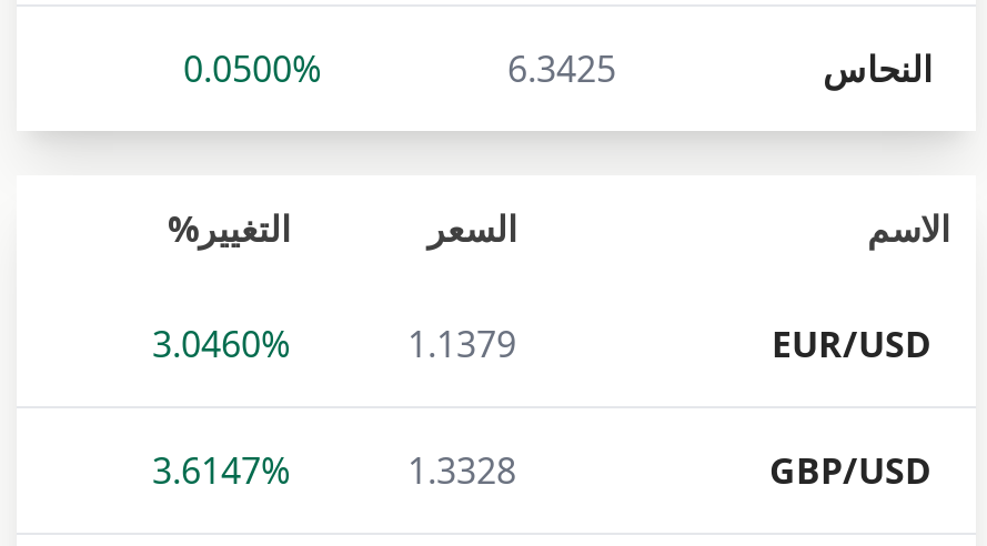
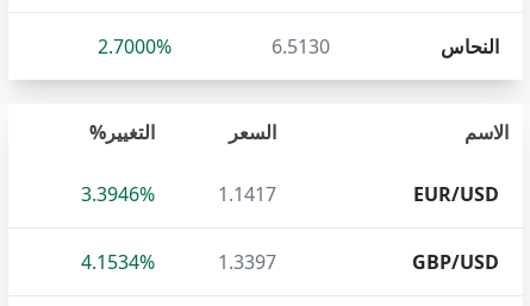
- 0.0500%
+ 2.7000%

- 6.3425
+ 6.5130

- 3.0460%
+ 3.3946%

- 1.1379
+ 1.1417

- 3.6147%
+ 4.1534%

- 1.3328
+ 1.3397
